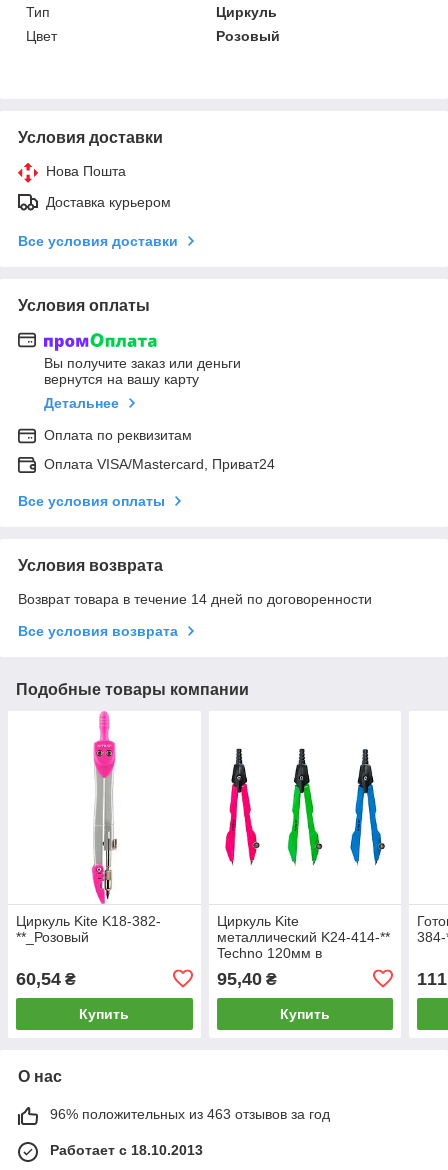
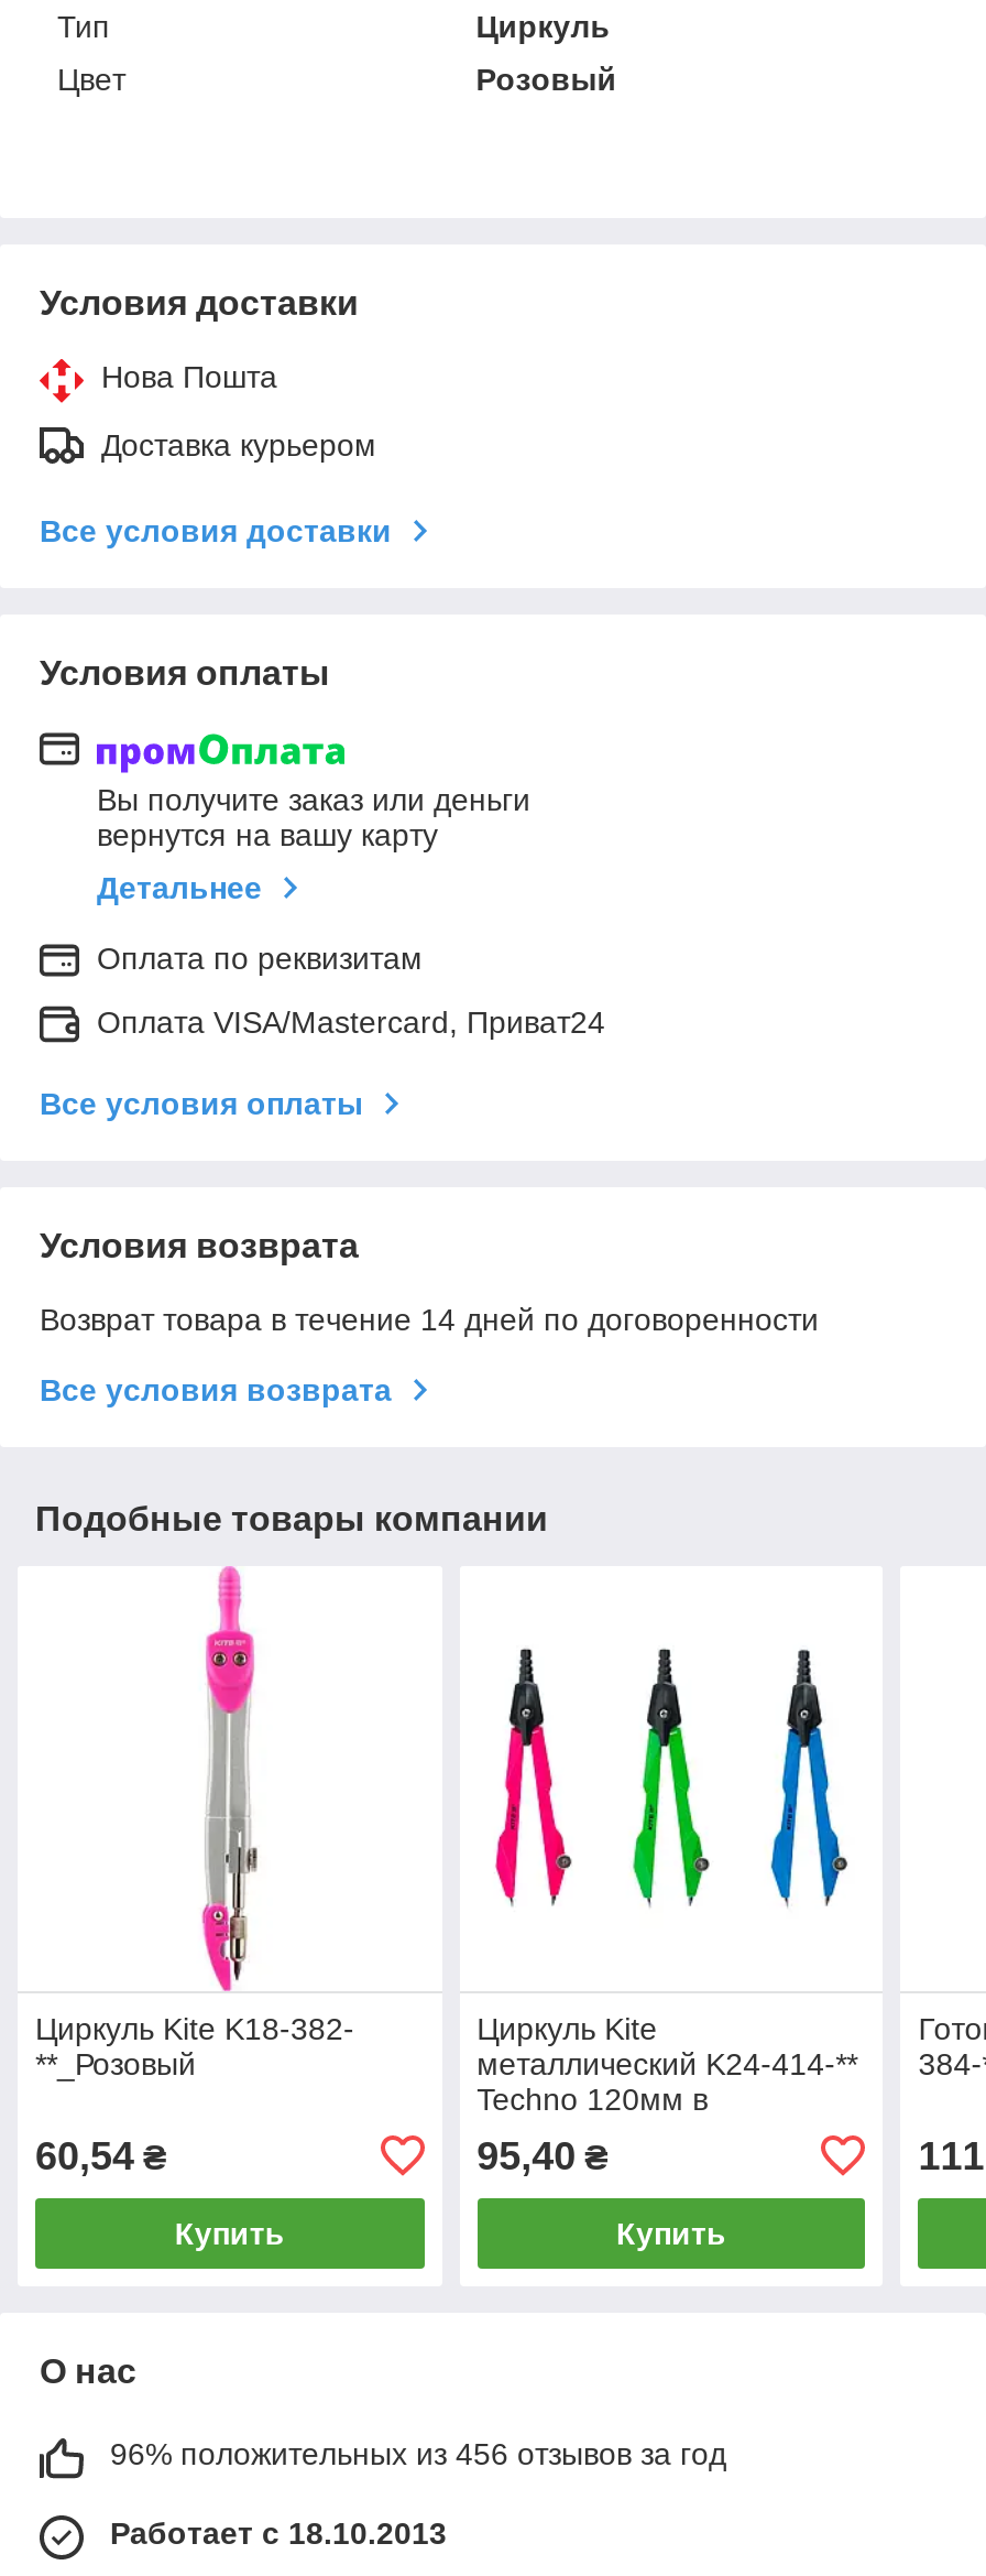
- 96% положительных из 463 отзывов за год
+ 96% положительных из 456 отзывов за год
